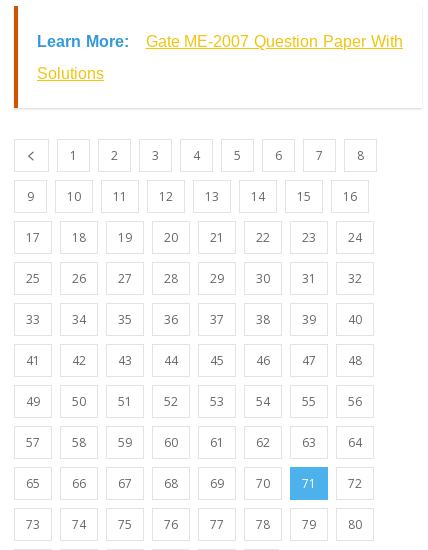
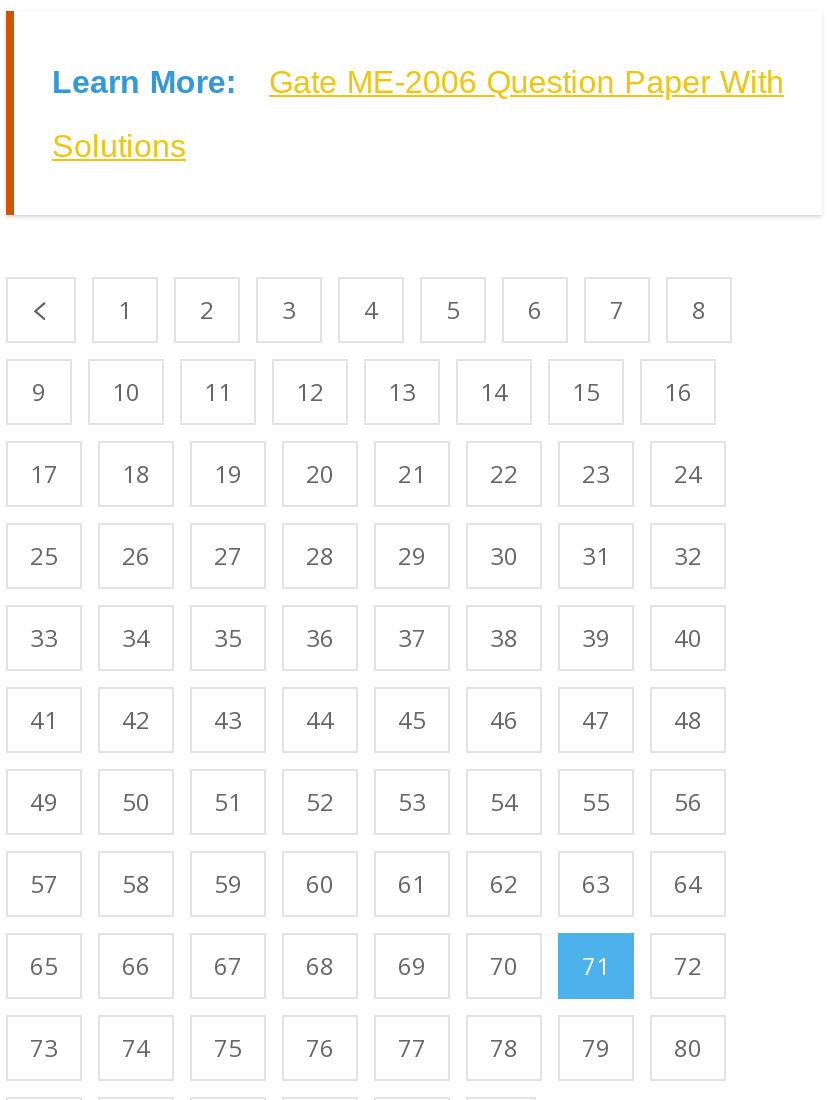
- Gate ME-2007 Question Paper With
+ Gate ME-2006 Question Paper With
